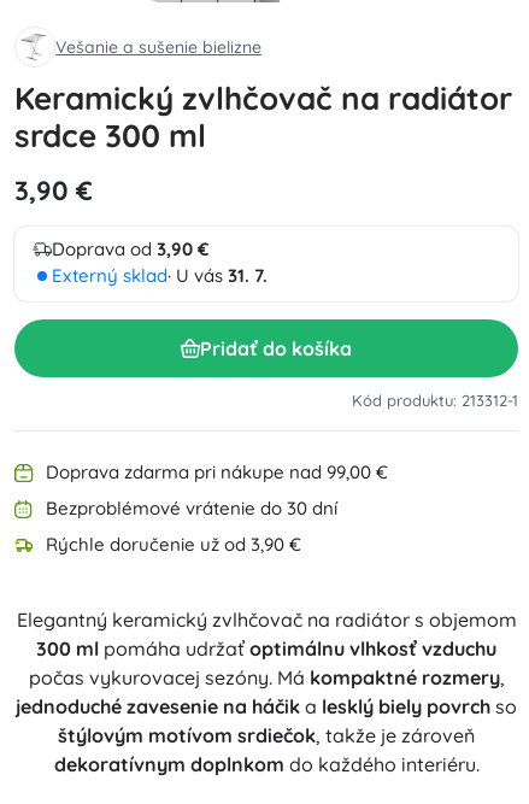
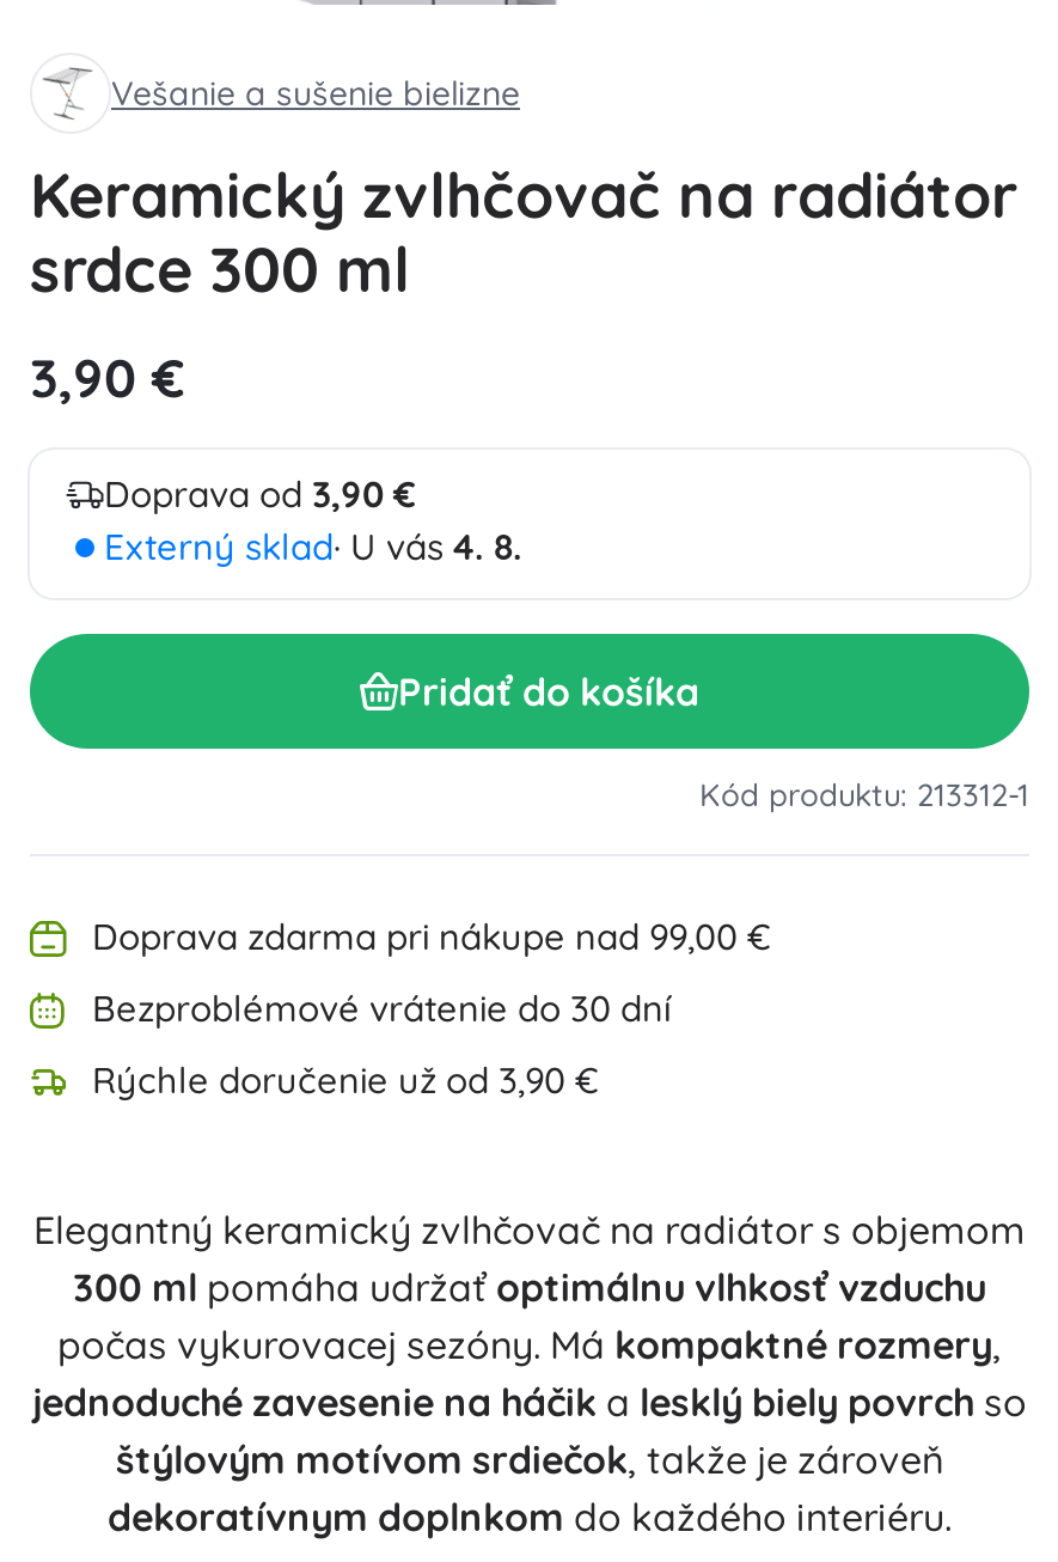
- Externý sklad · U vás 31. 7.
+ Externý sklad · U vás 4. 8.
